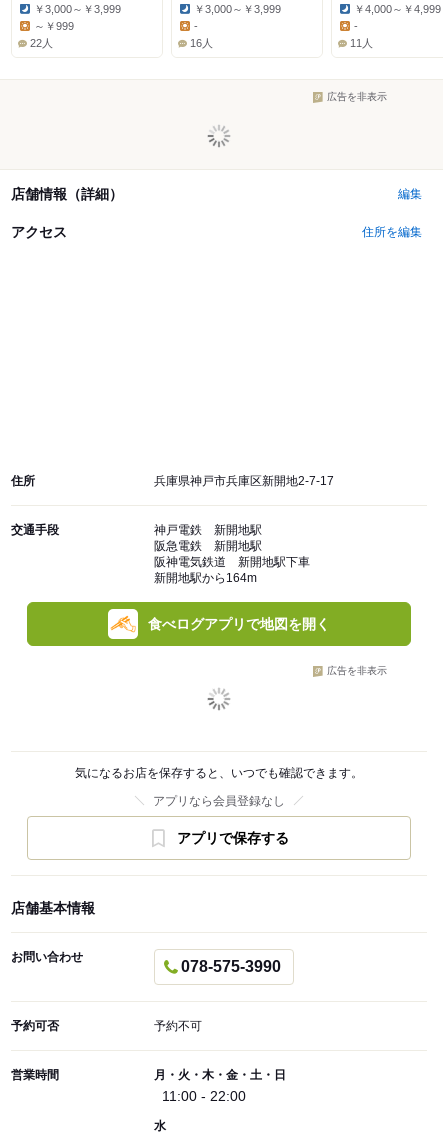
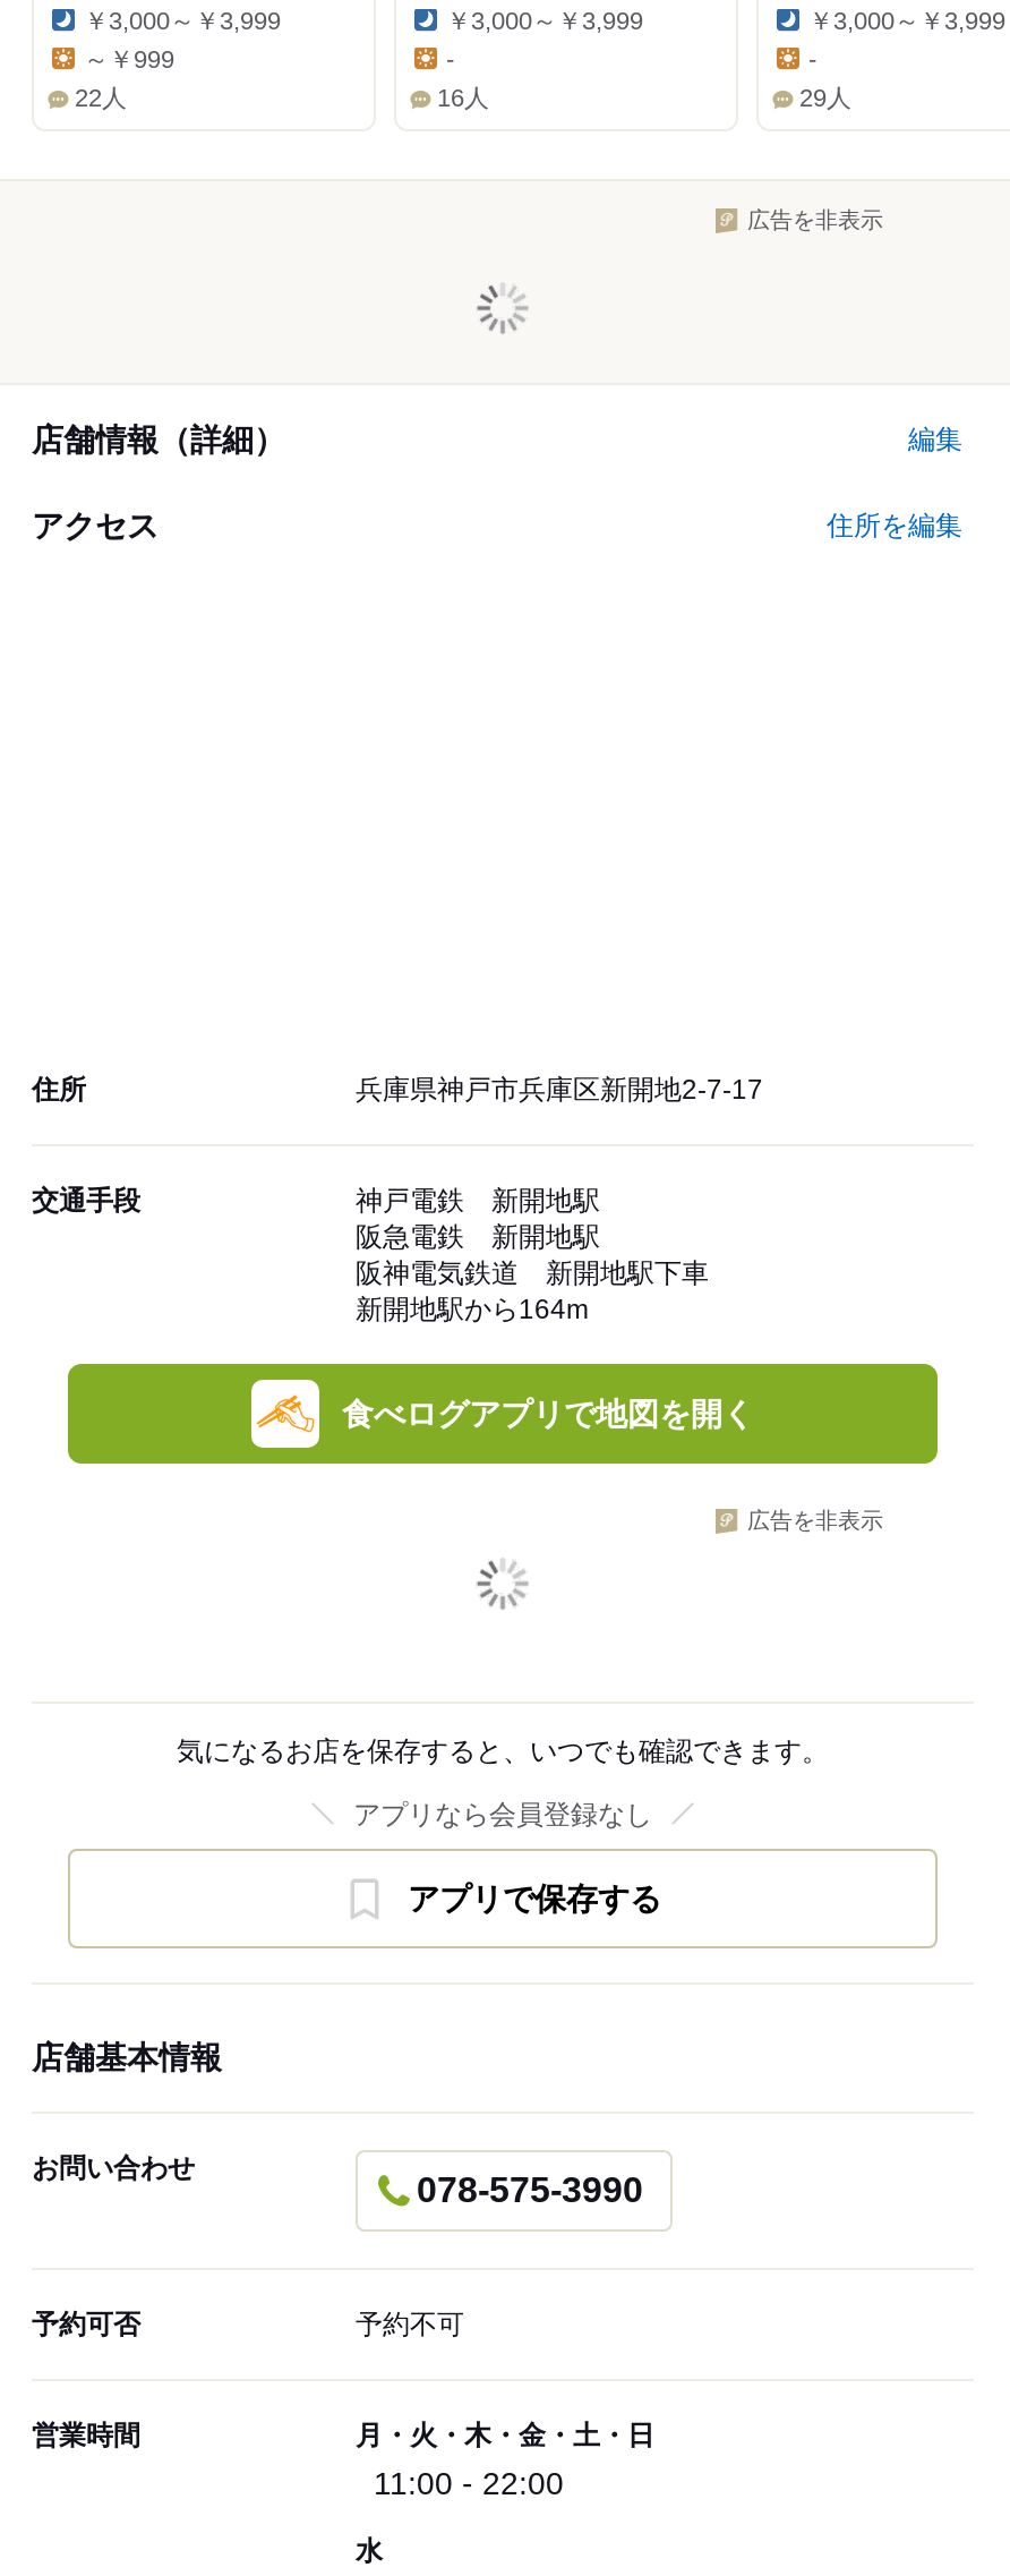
- ￥4,000～￥4,999
+ ￥3,000～￥3,999

- 11人
+ 29人
